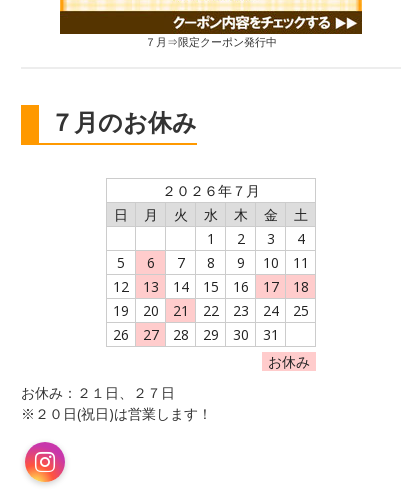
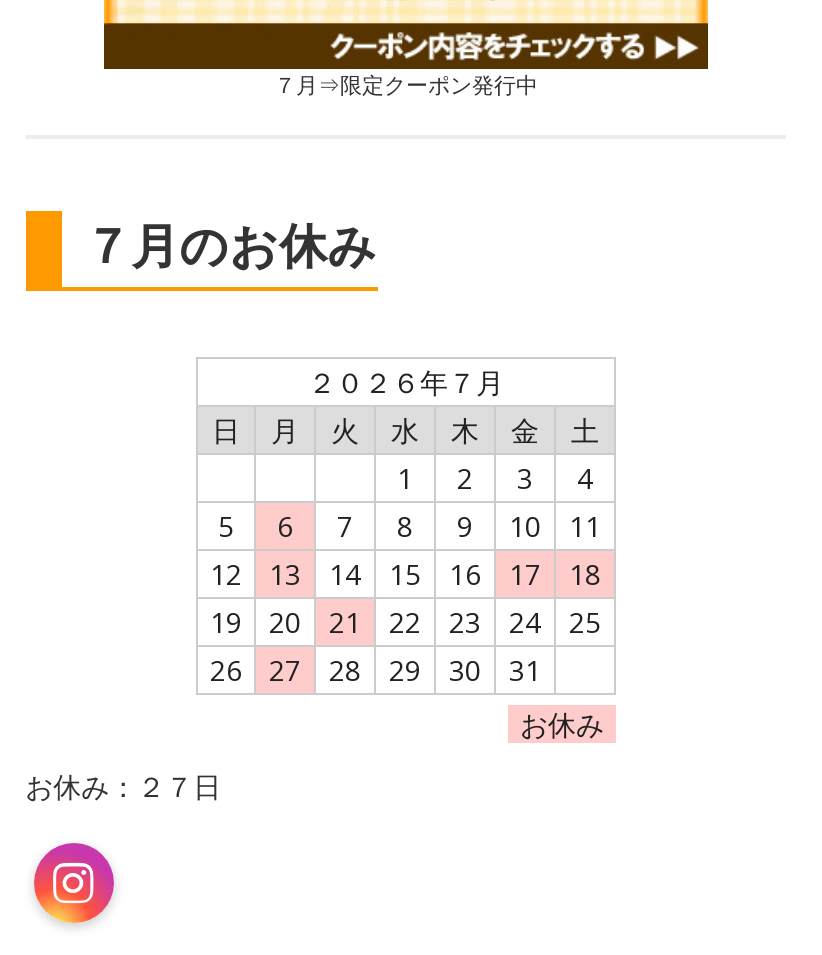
- お休み：２１日、２７日
- ※２０日(祝日)は営業します！
+ お休み：２７日
